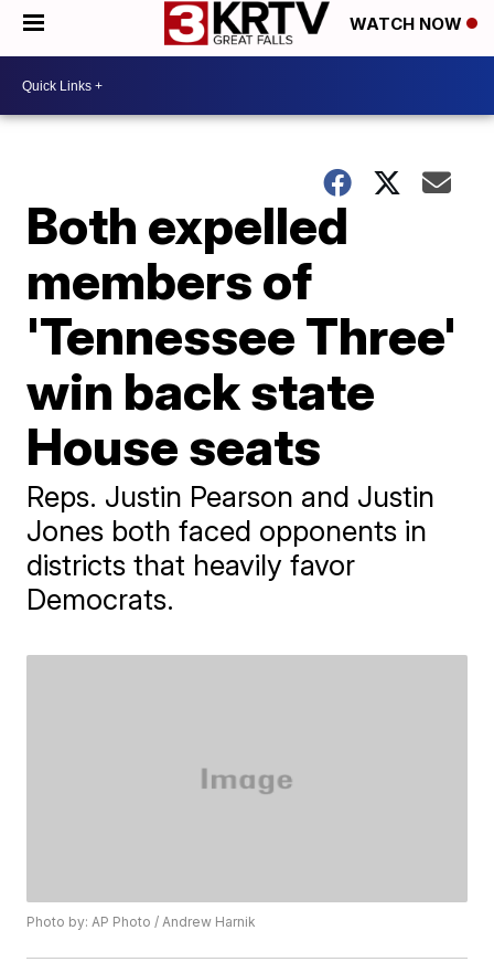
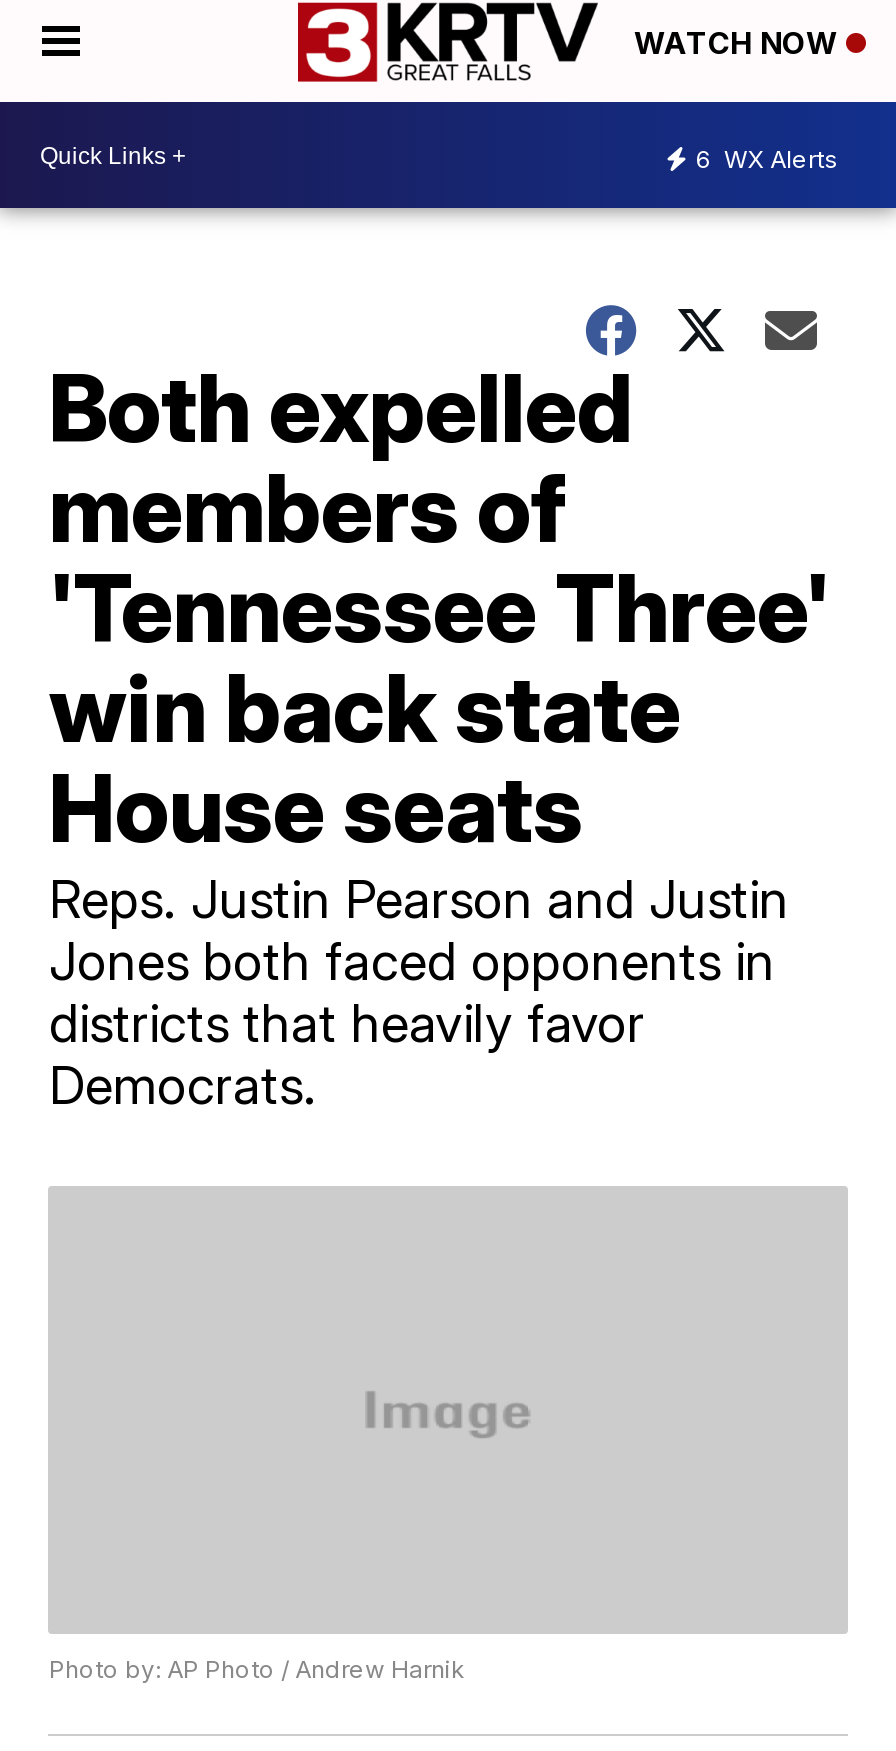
+ 6 WX Alerts
